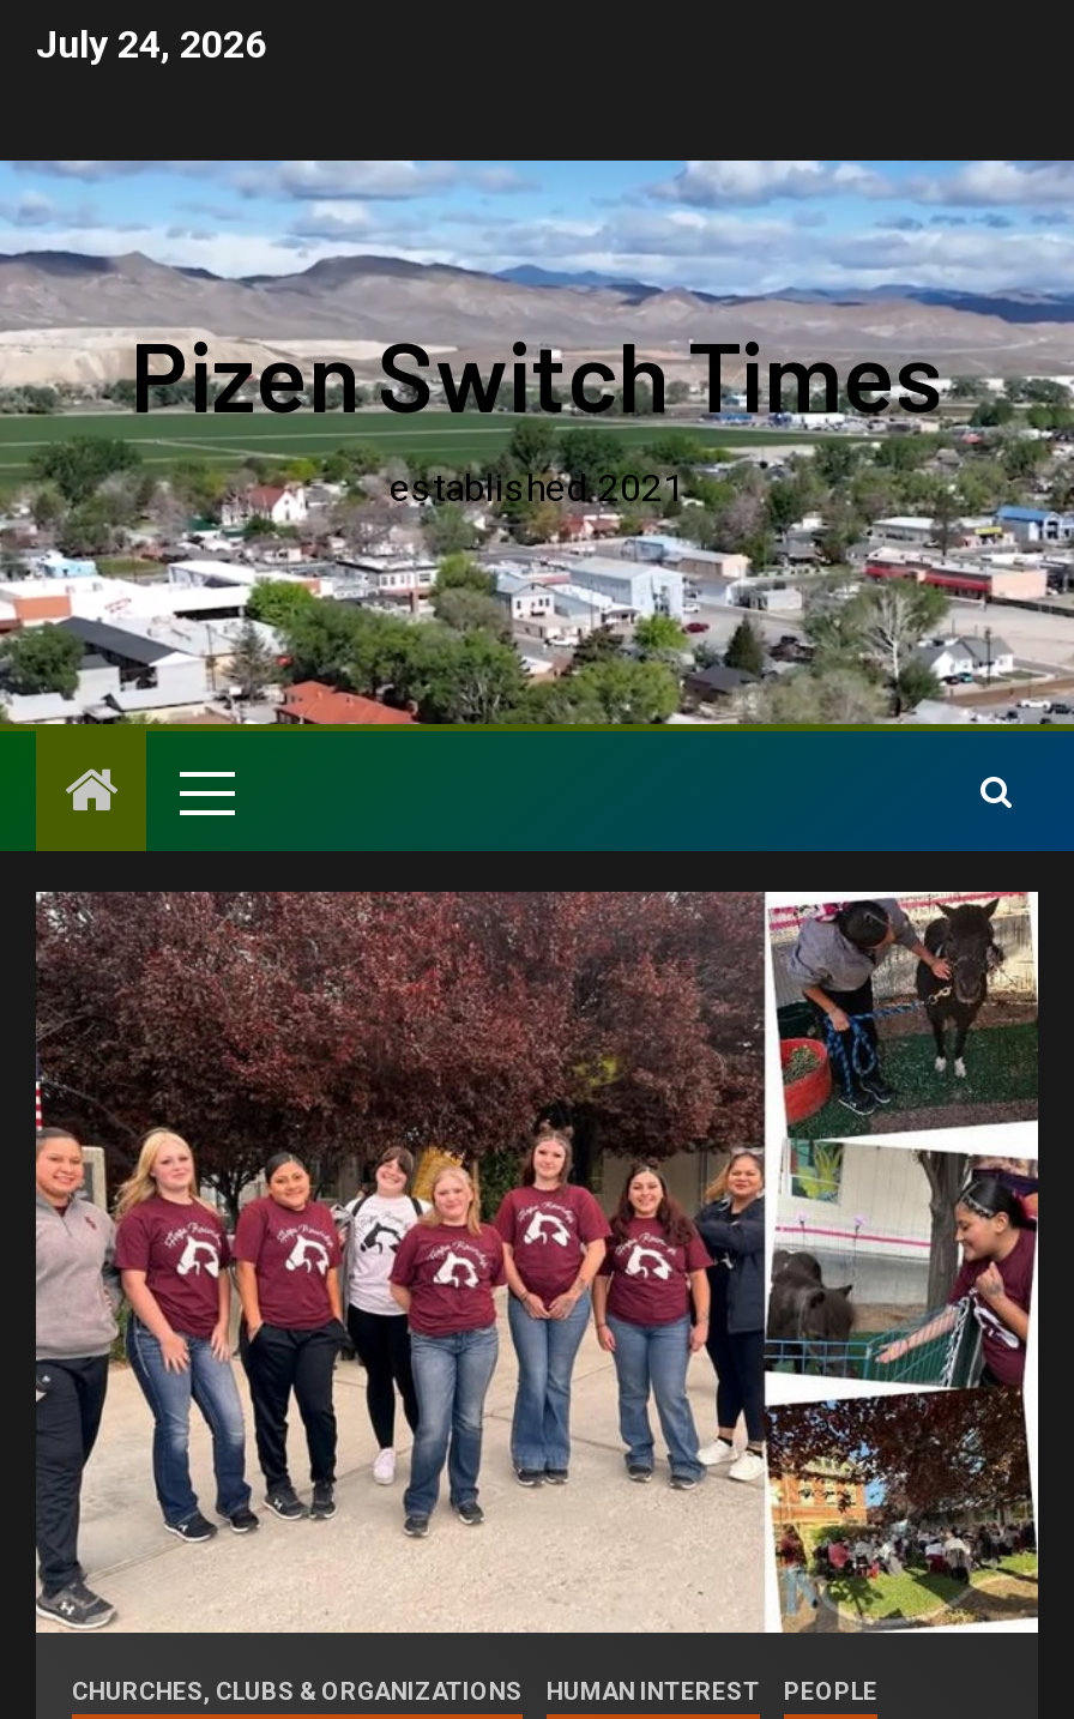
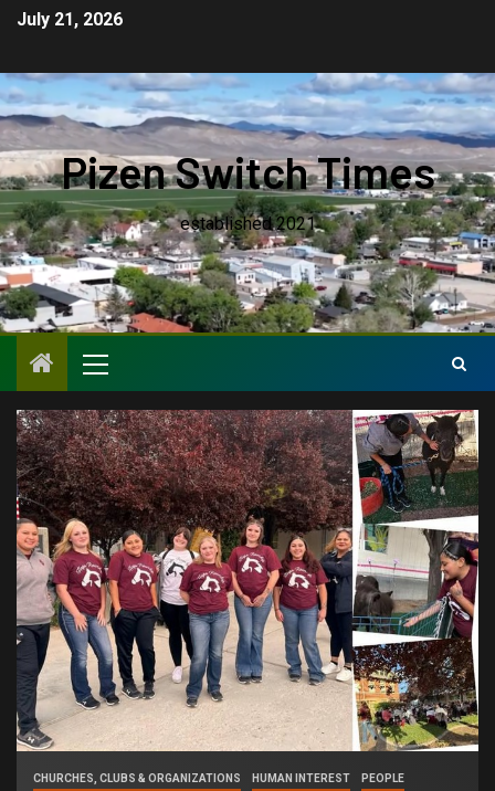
- July 24, 2026
+ July 21, 2026
